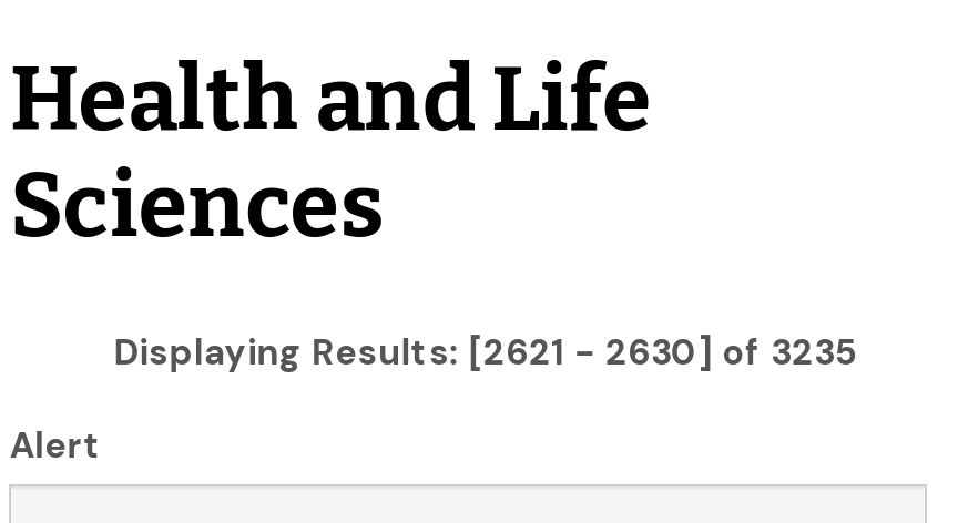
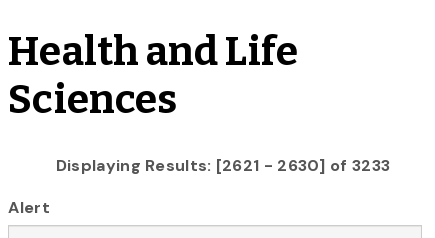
- Displaying Results: [2621 - 2630] of 3235
+ Displaying Results: [2621 - 2630] of 3233
